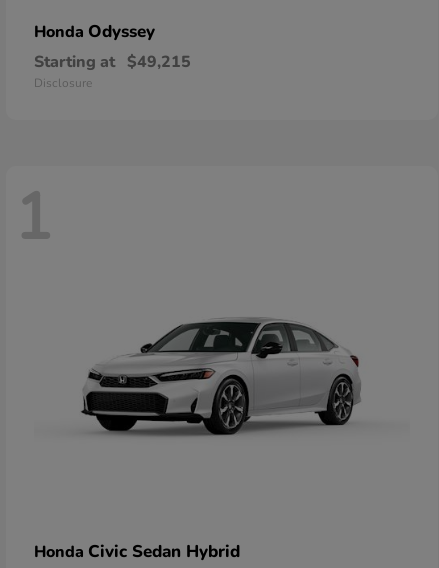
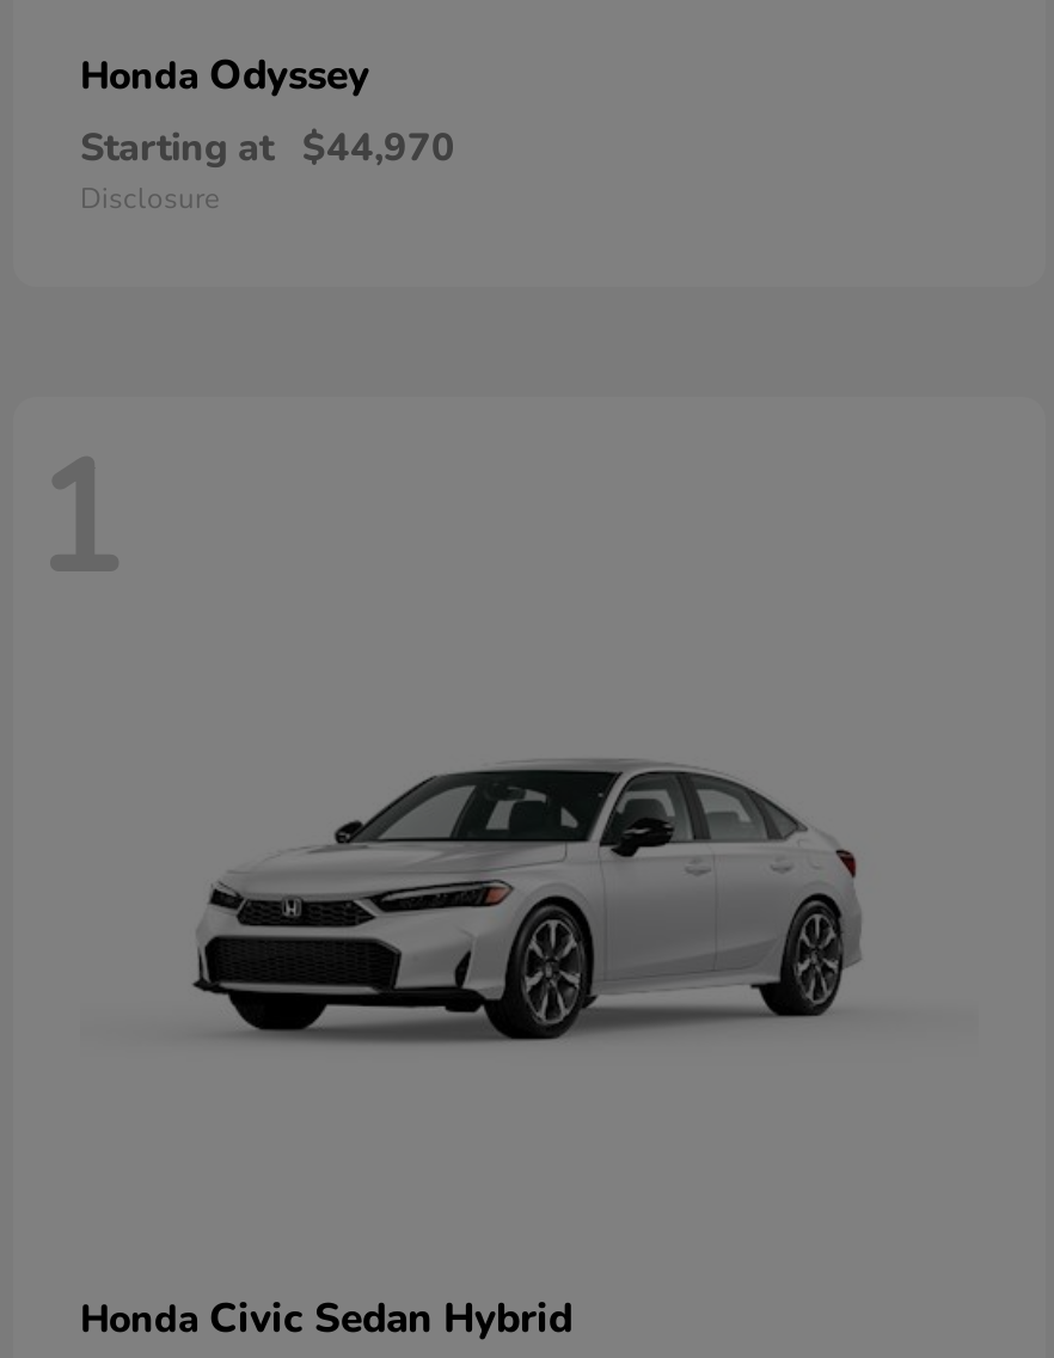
- Starting at $49,215
+ Starting at $44,970
